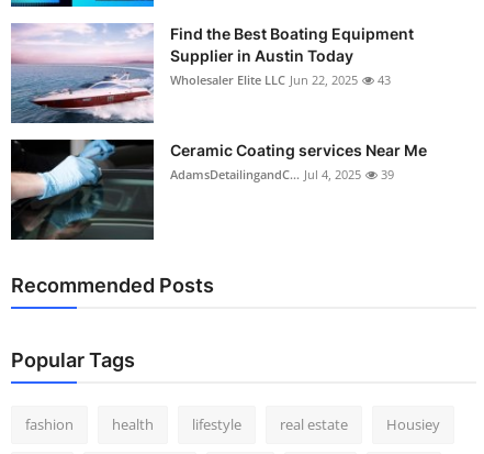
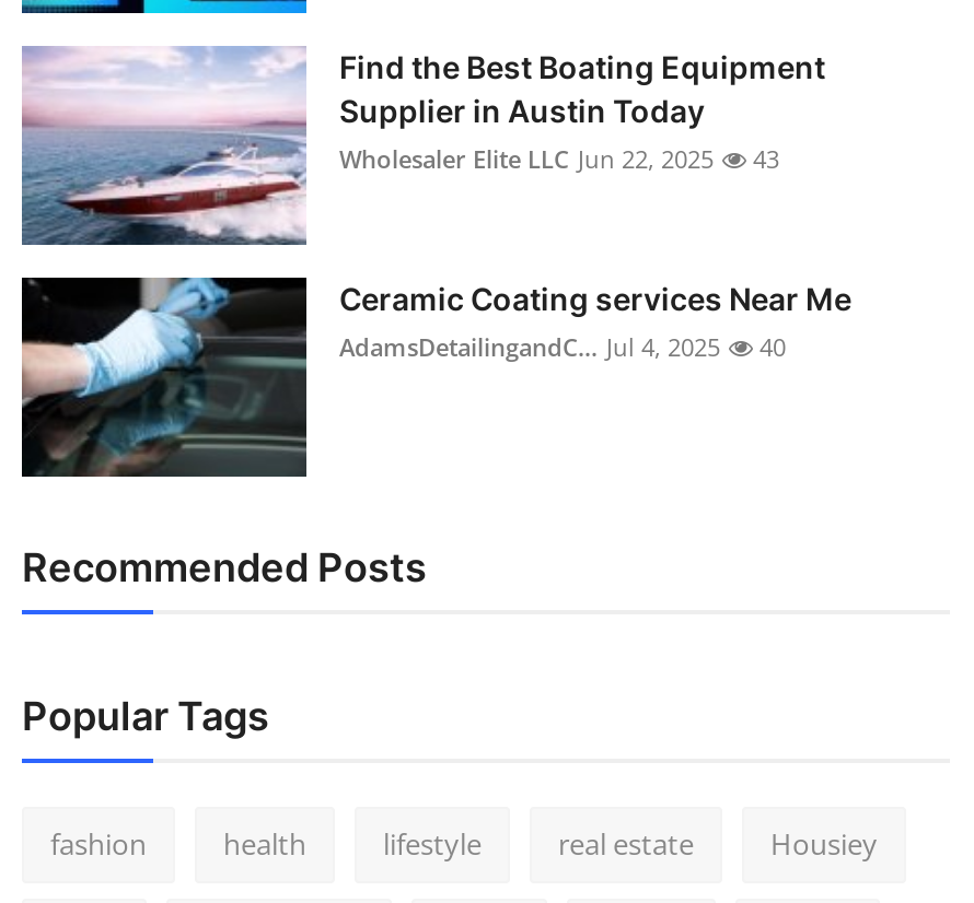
- AdamsDetailingandC... Jul 4, 2025 39
+ AdamsDetailingandC... Jul 4, 2025 40
